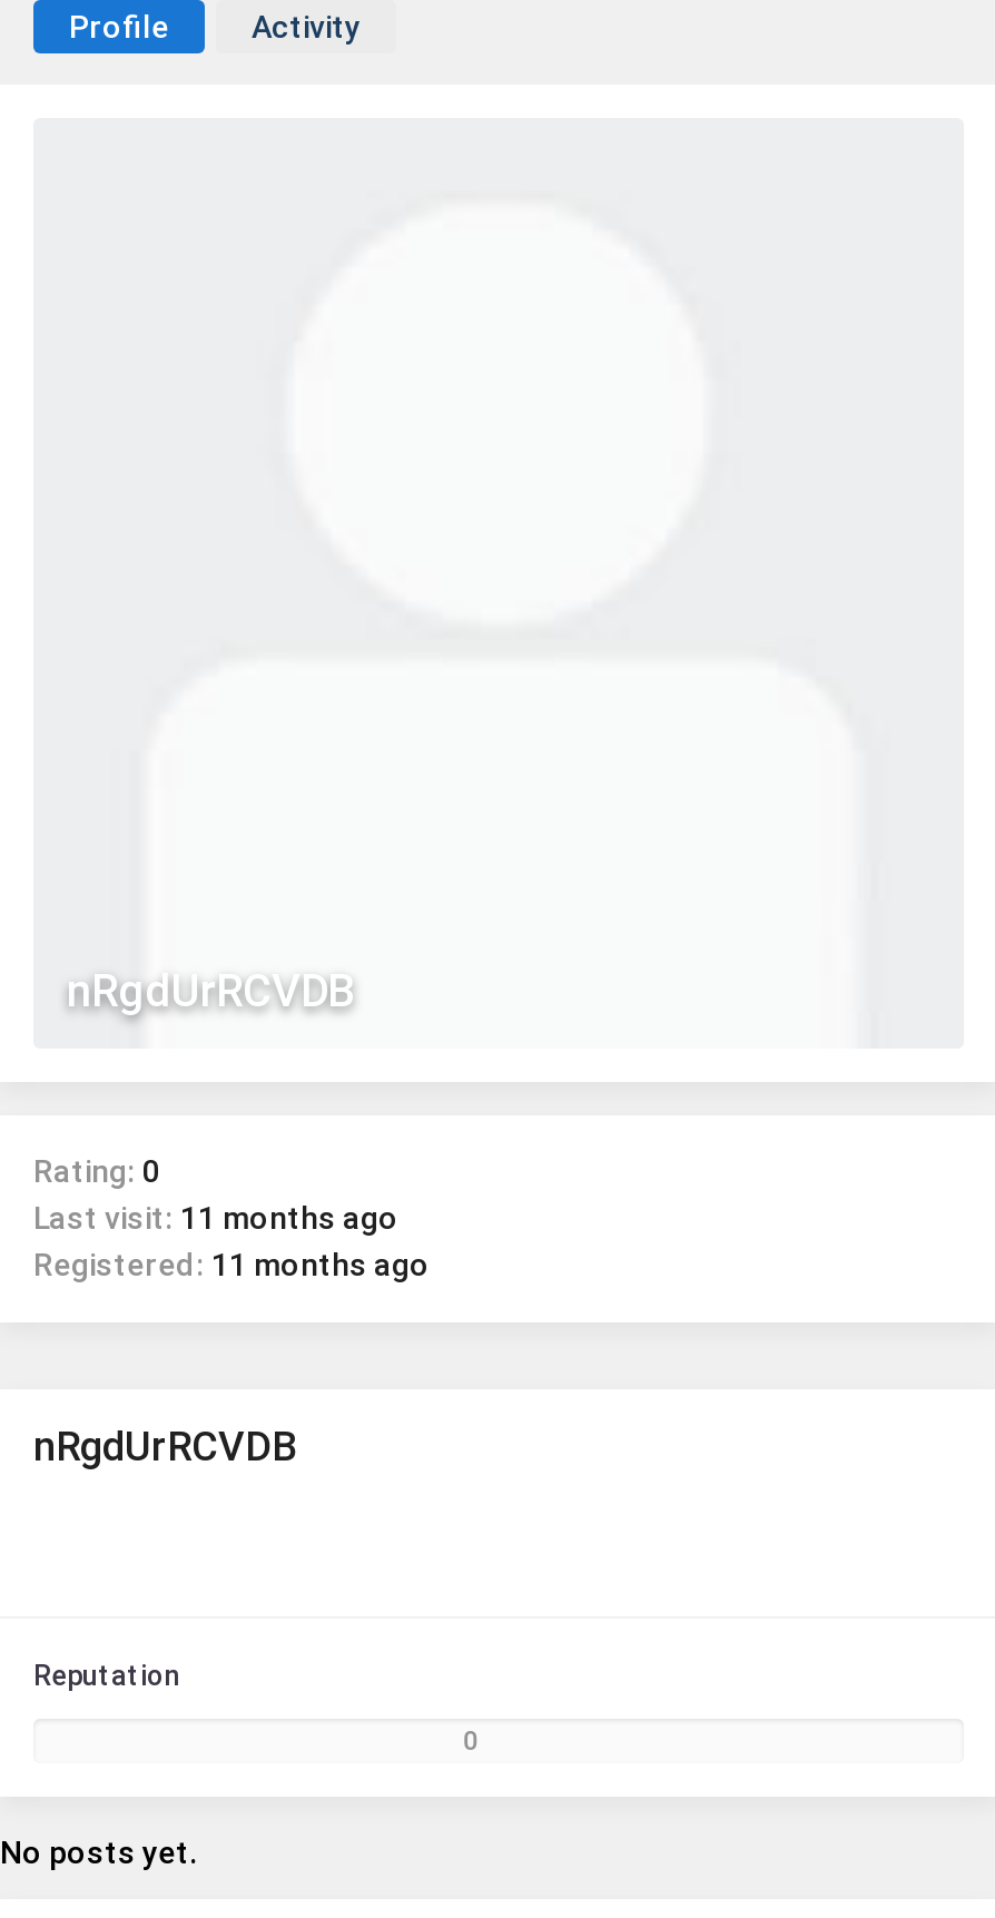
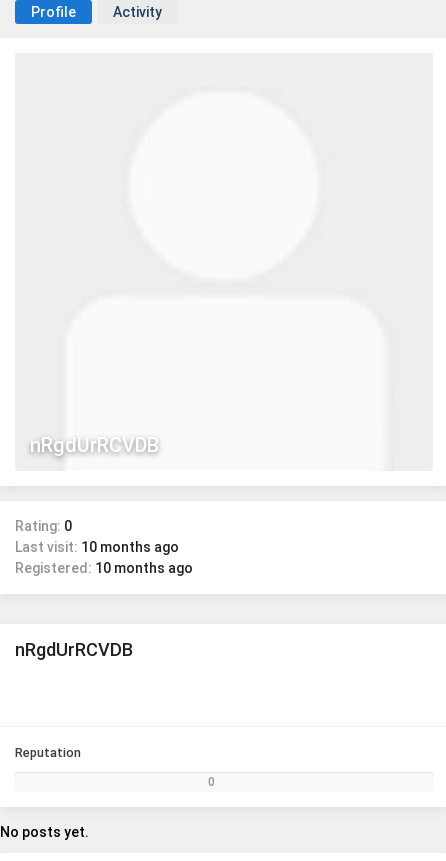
- Last visit: 11 months ago
+ Last visit: 10 months ago

- Registered: 11 months ago
+ Registered: 10 months ago
